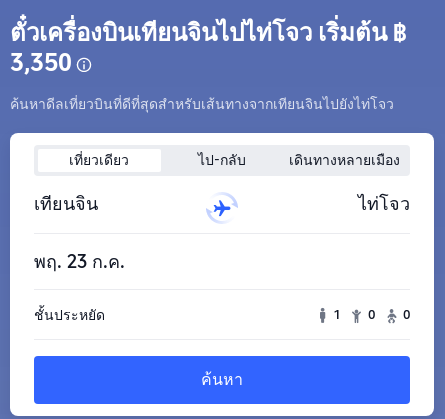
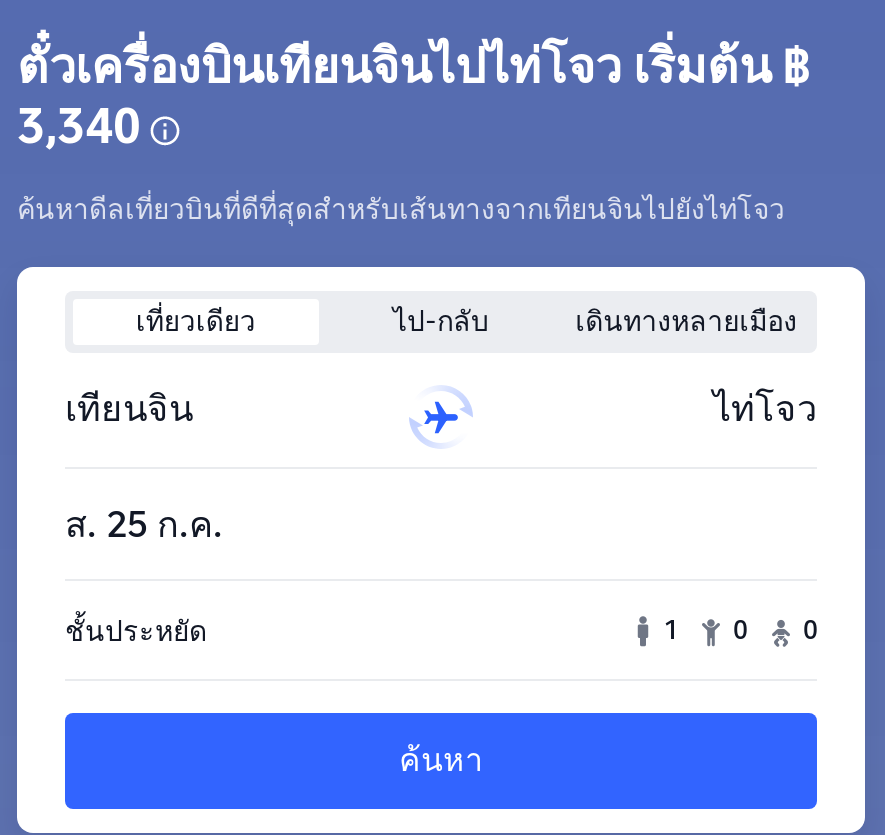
- 3,350
+ 3,340

- พฤ. 23 ก.ค.
+ ส. 25 ก.ค.
